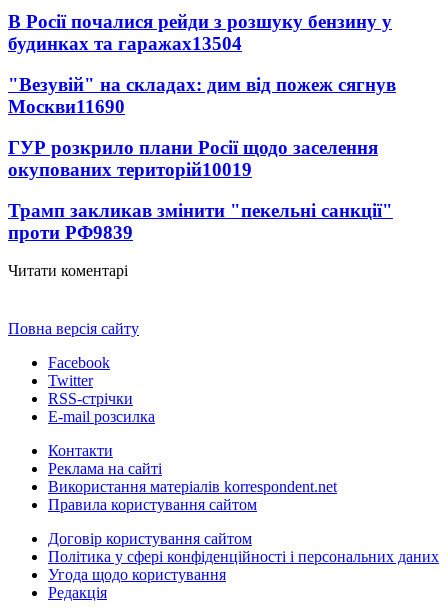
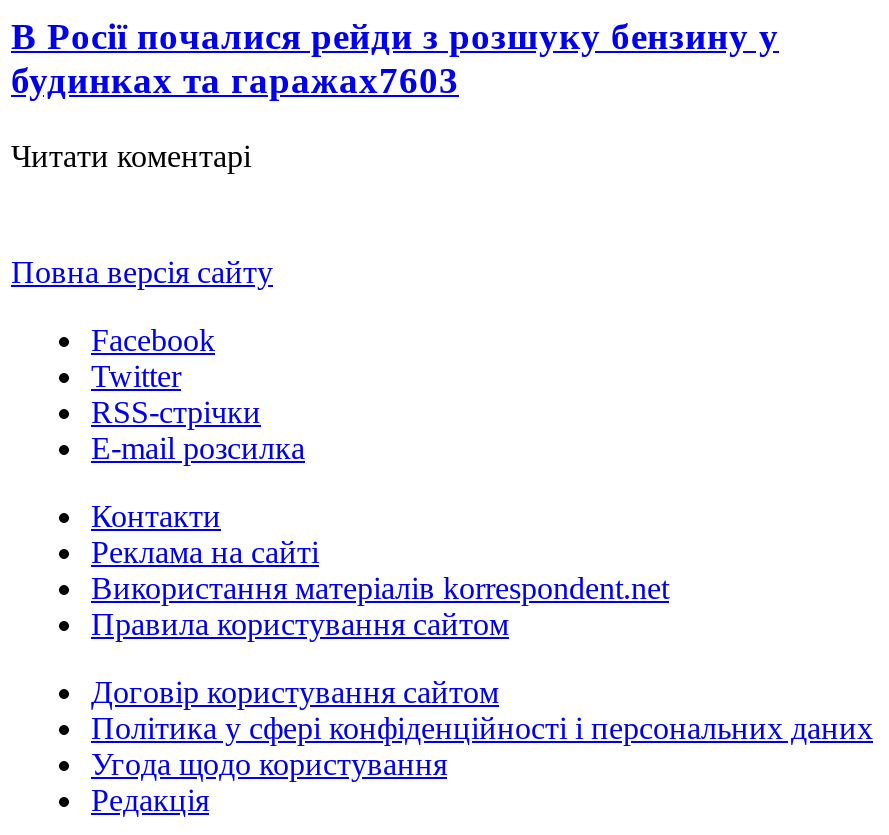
- будинках та гаражах13504
- "Везувій" на складах: дим від пожеж сягнув
- Москви11690
- ГУР розкрило плани Росії щодо заселення
- окупованих територій10019
- Трамп закликав змінити "пекельні санкції"
- проти РФ9839
+ будинках та гаражах7603
